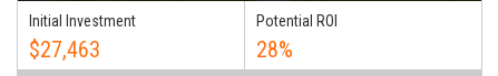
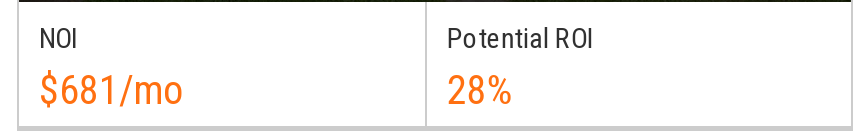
- Initial Investment
- $27,463
+ NOI
+ $681/mo
